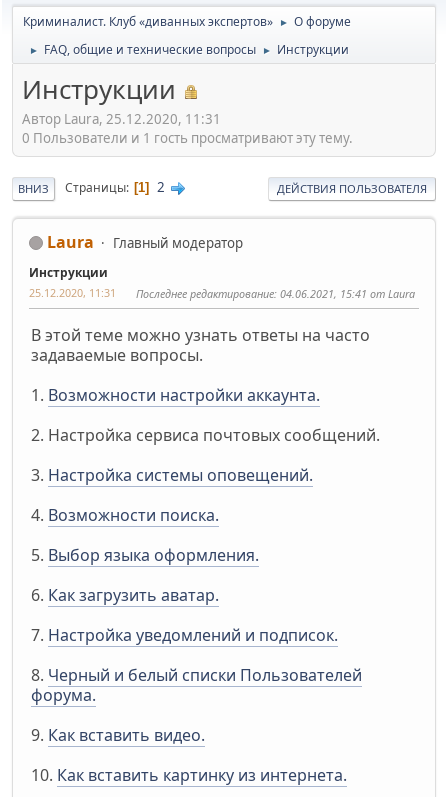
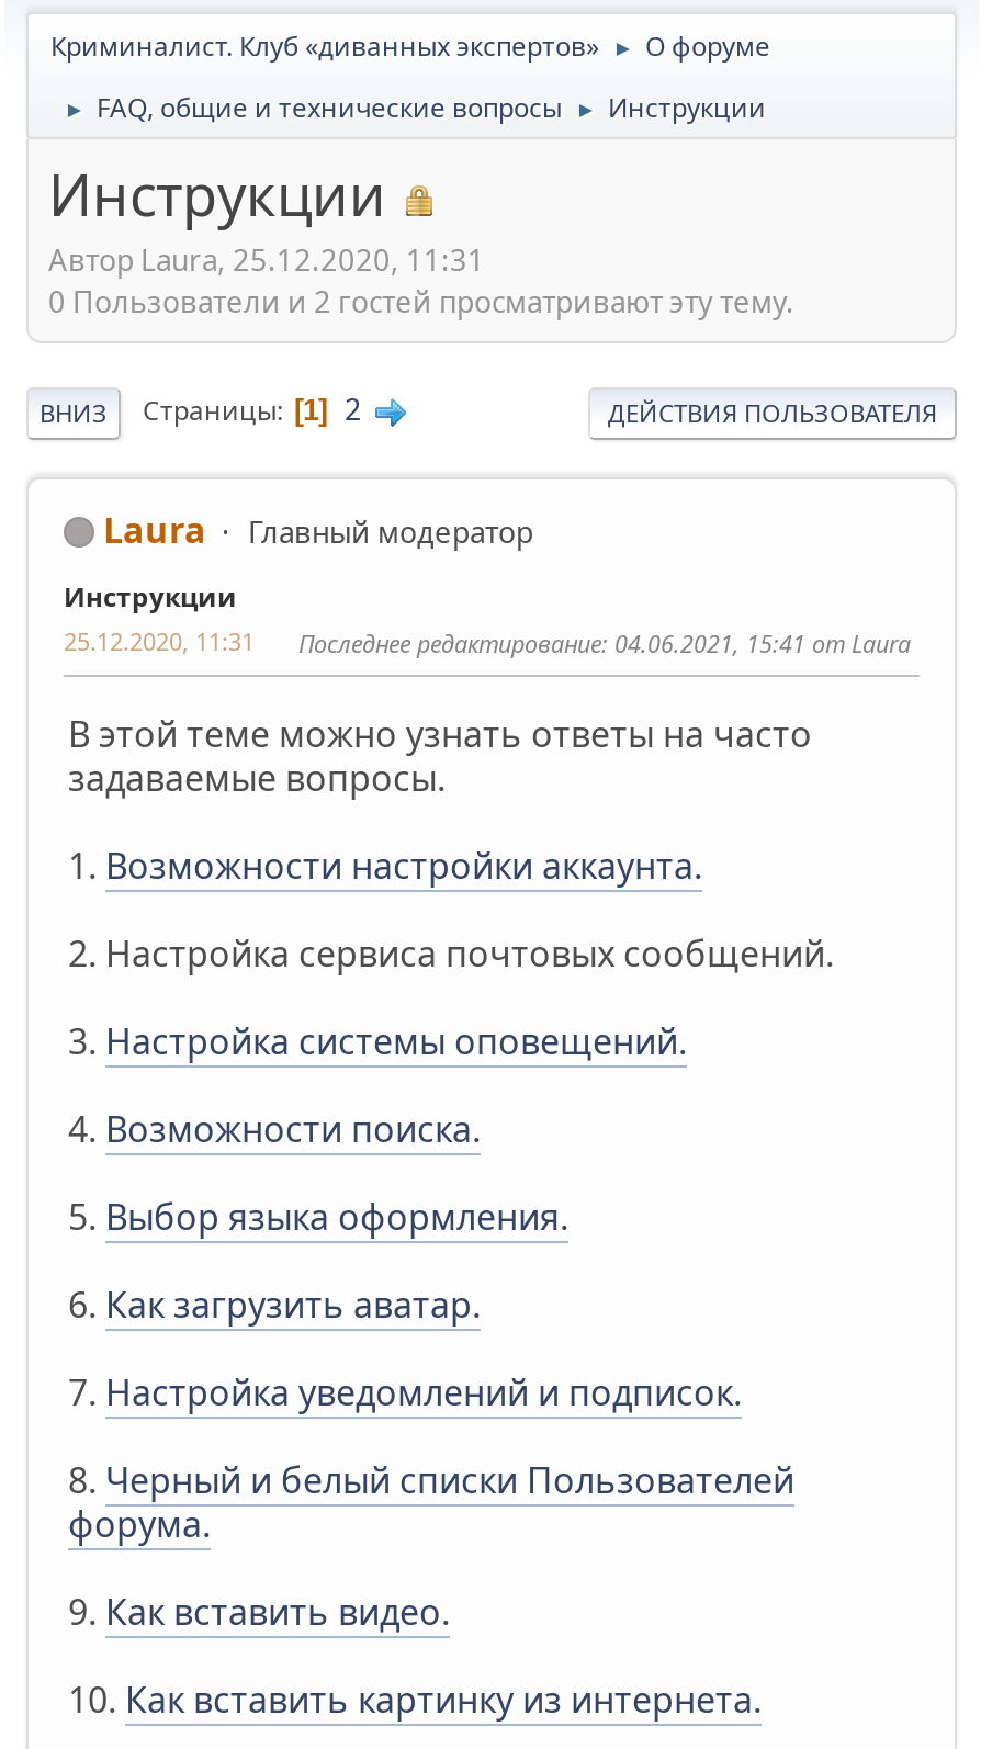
- 0 Пользователи и 1 гость просматривают эту тему.
+ 0 Пользователи и 2 гостей просматривают эту тему.
